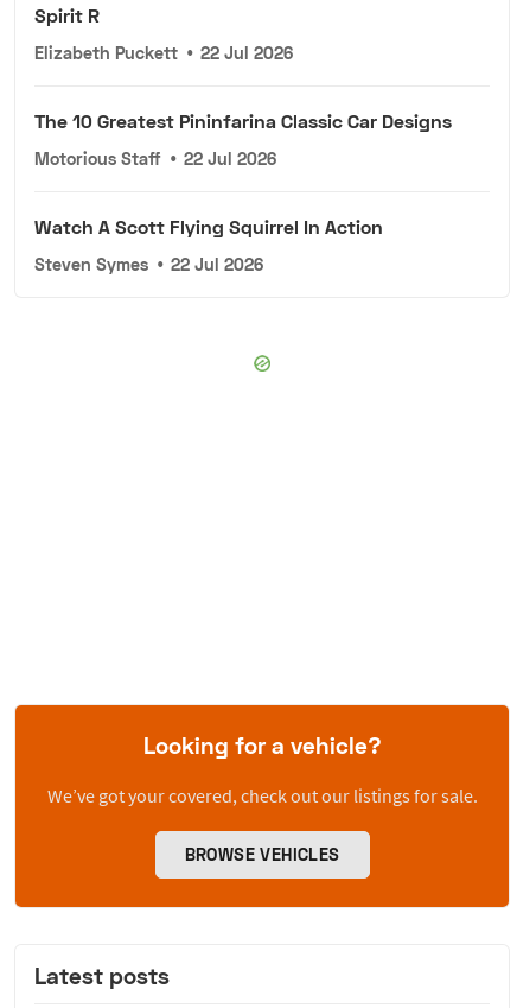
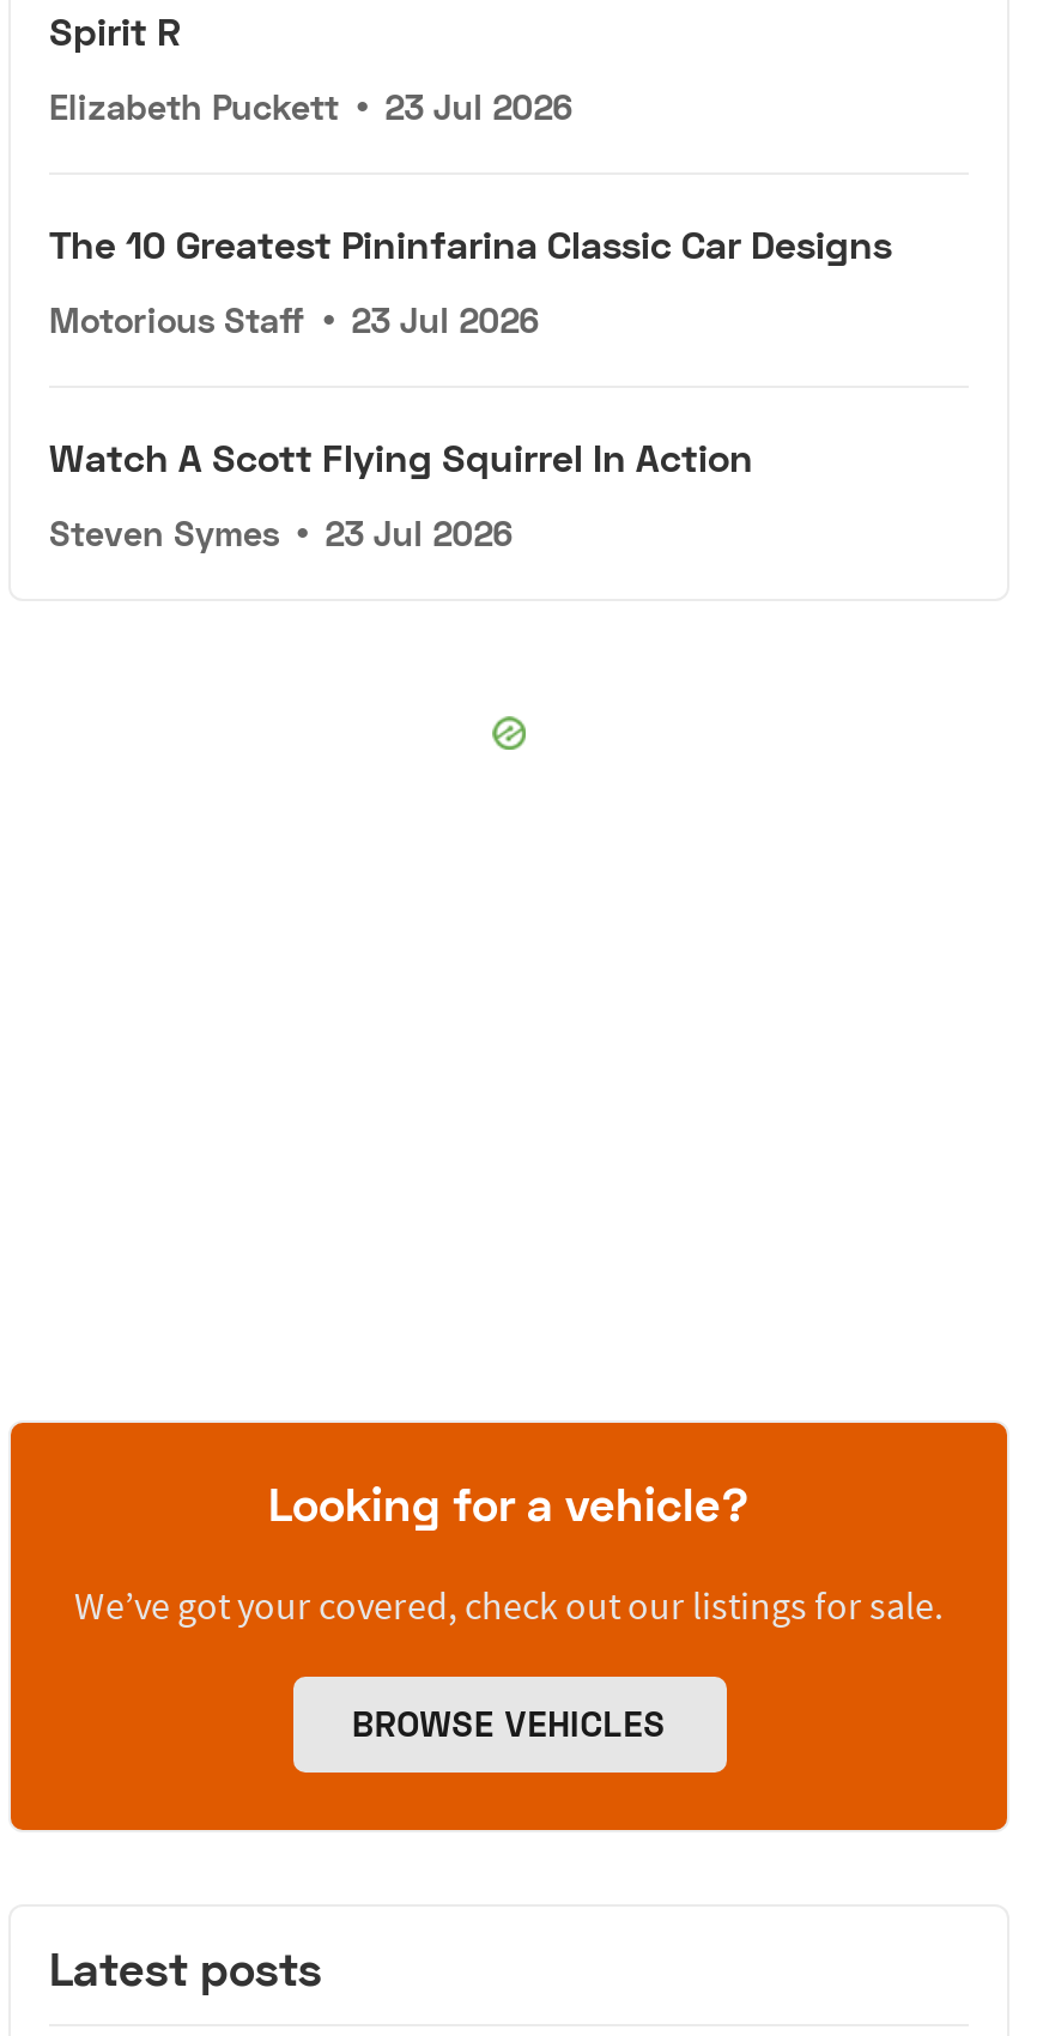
- Elizabeth Puckett • 22 Jul 2026
+ Elizabeth Puckett • 23 Jul 2026

- Motorious Staff • 22 Jul 2026
+ Motorious Staff • 23 Jul 2026

- Steven Symes • 22 Jul 2026
+ Steven Symes • 23 Jul 2026
